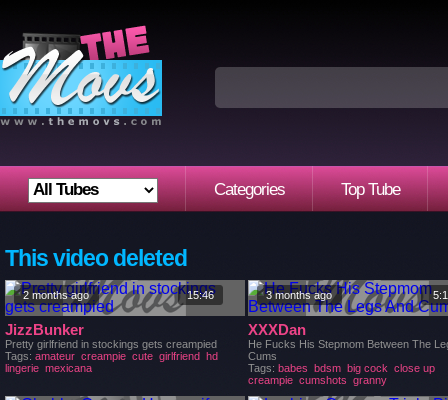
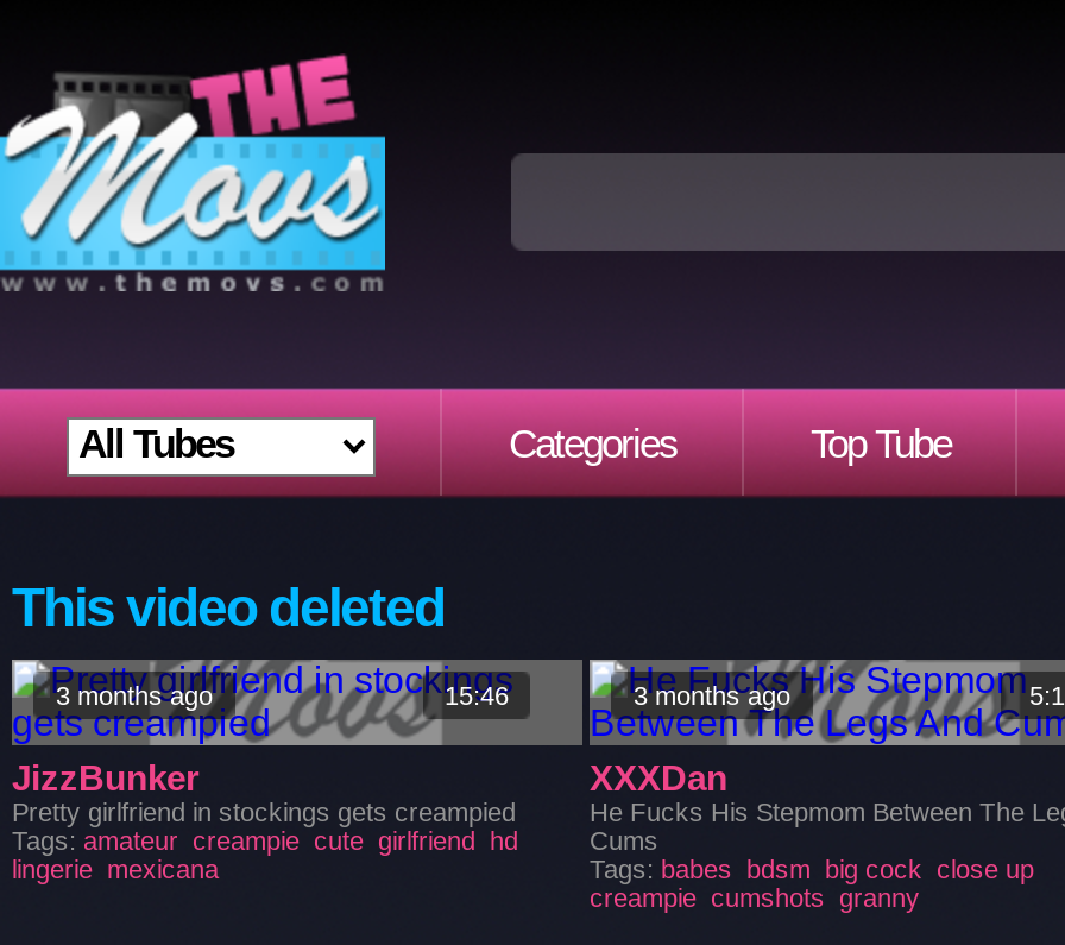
- 2 months ago
+ 3 months ago
